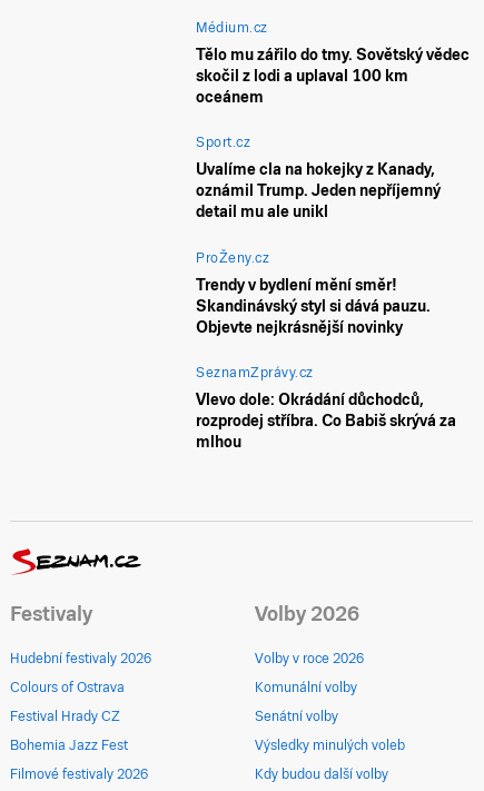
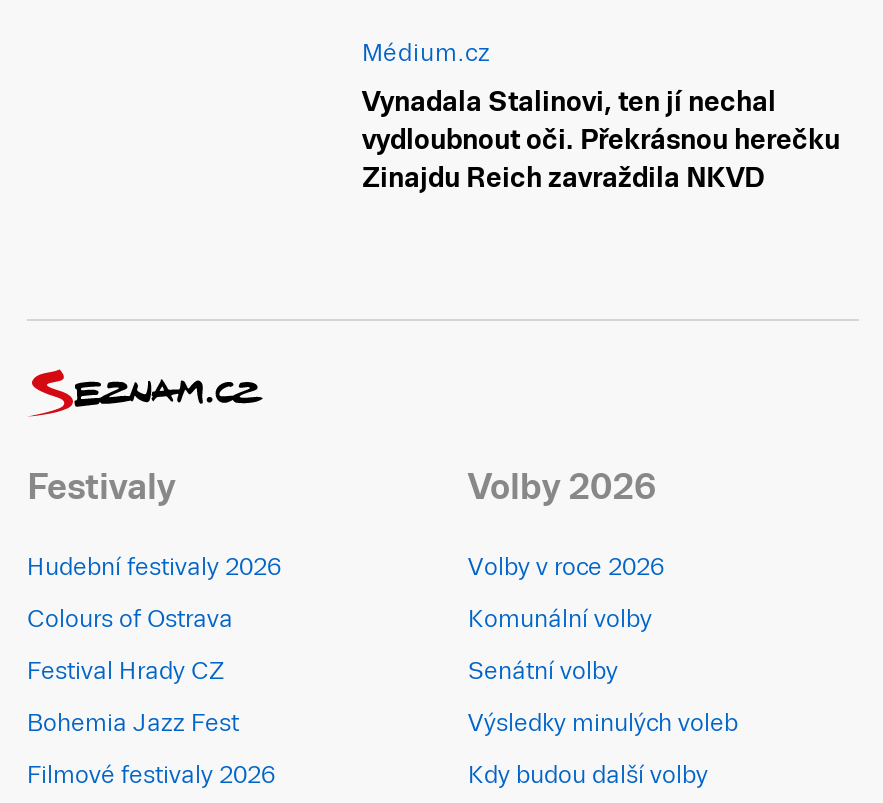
- Tělo mu zářilo do tmy. Sovětský vědec
- skočil z lodi a uplaval 100 km
- oceánem
- Sport.cz
- Uvalíme cla na hokejky z Kanady,
- oznámil Trump. Jeden nepříjemný
- detail mu ale unikl
- ProŽeny.cz
- Trendy v bydlení mění směr!
- Skandinávský styl si dává pauzu.
- Objevte nejkrásnější novinky
- SeznamZprávy.cz
- Vlevo dole: Okrádání důchodců,
- rozprodej stříbra. Co Babiš skrývá za
- mlhou
+ Vynadala Stalinovi, ten jí nechal
+ vydloubnout oči. Překrásnou herečku
+ Zinajdu Reich zavraždila NKVD
